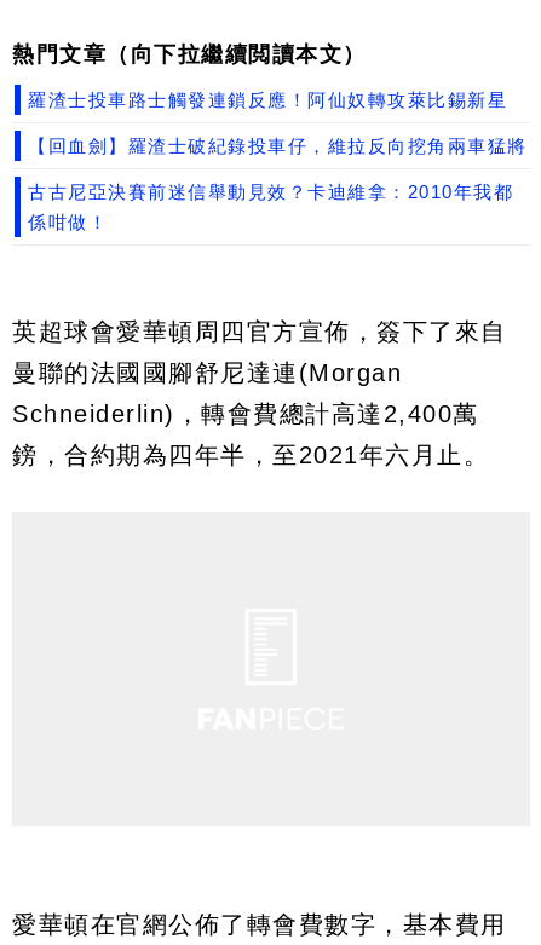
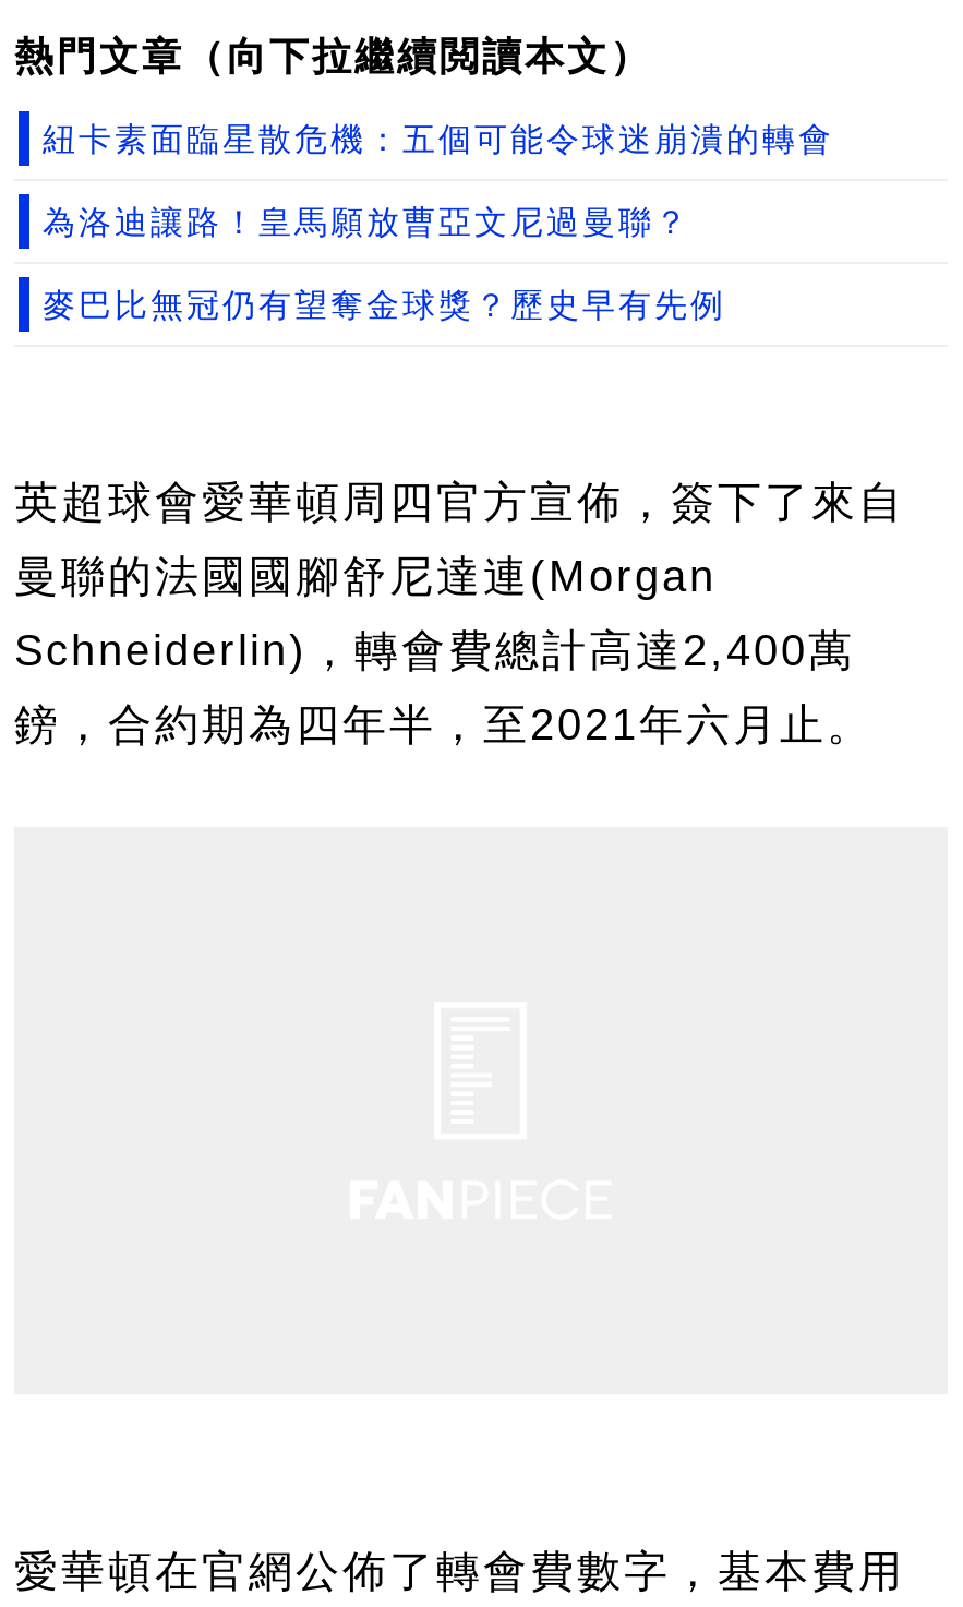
- 羅渣士投車路士觸發連鎖反應！阿仙奴轉攻萊比錫新星
- 【回血劍】羅渣士破紀錄投車仔，維拉反向挖角兩車猛將
- 古古尼亞決賽前迷信舉動見效？卡迪維拿：2010年我都
- 係咁做！
+ 紐卡素面臨星散危機：五個可能令球迷崩潰的轉會
+ 為洛迪讓路！皇馬願放曹亞文尼過曼聯？
+ 麥巴比無冠仍有望奪金球獎？歷史早有先例
